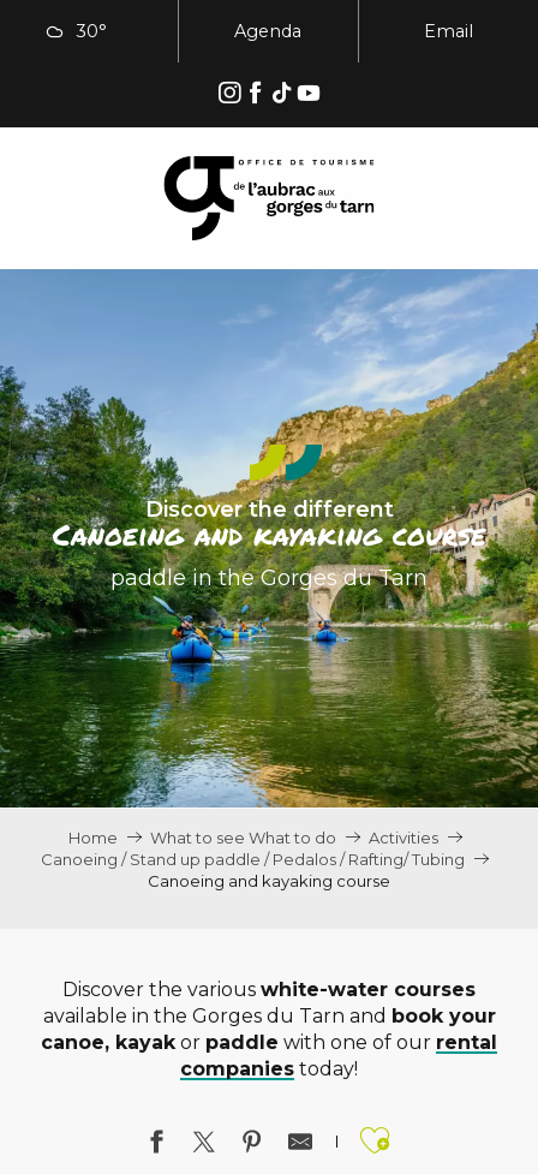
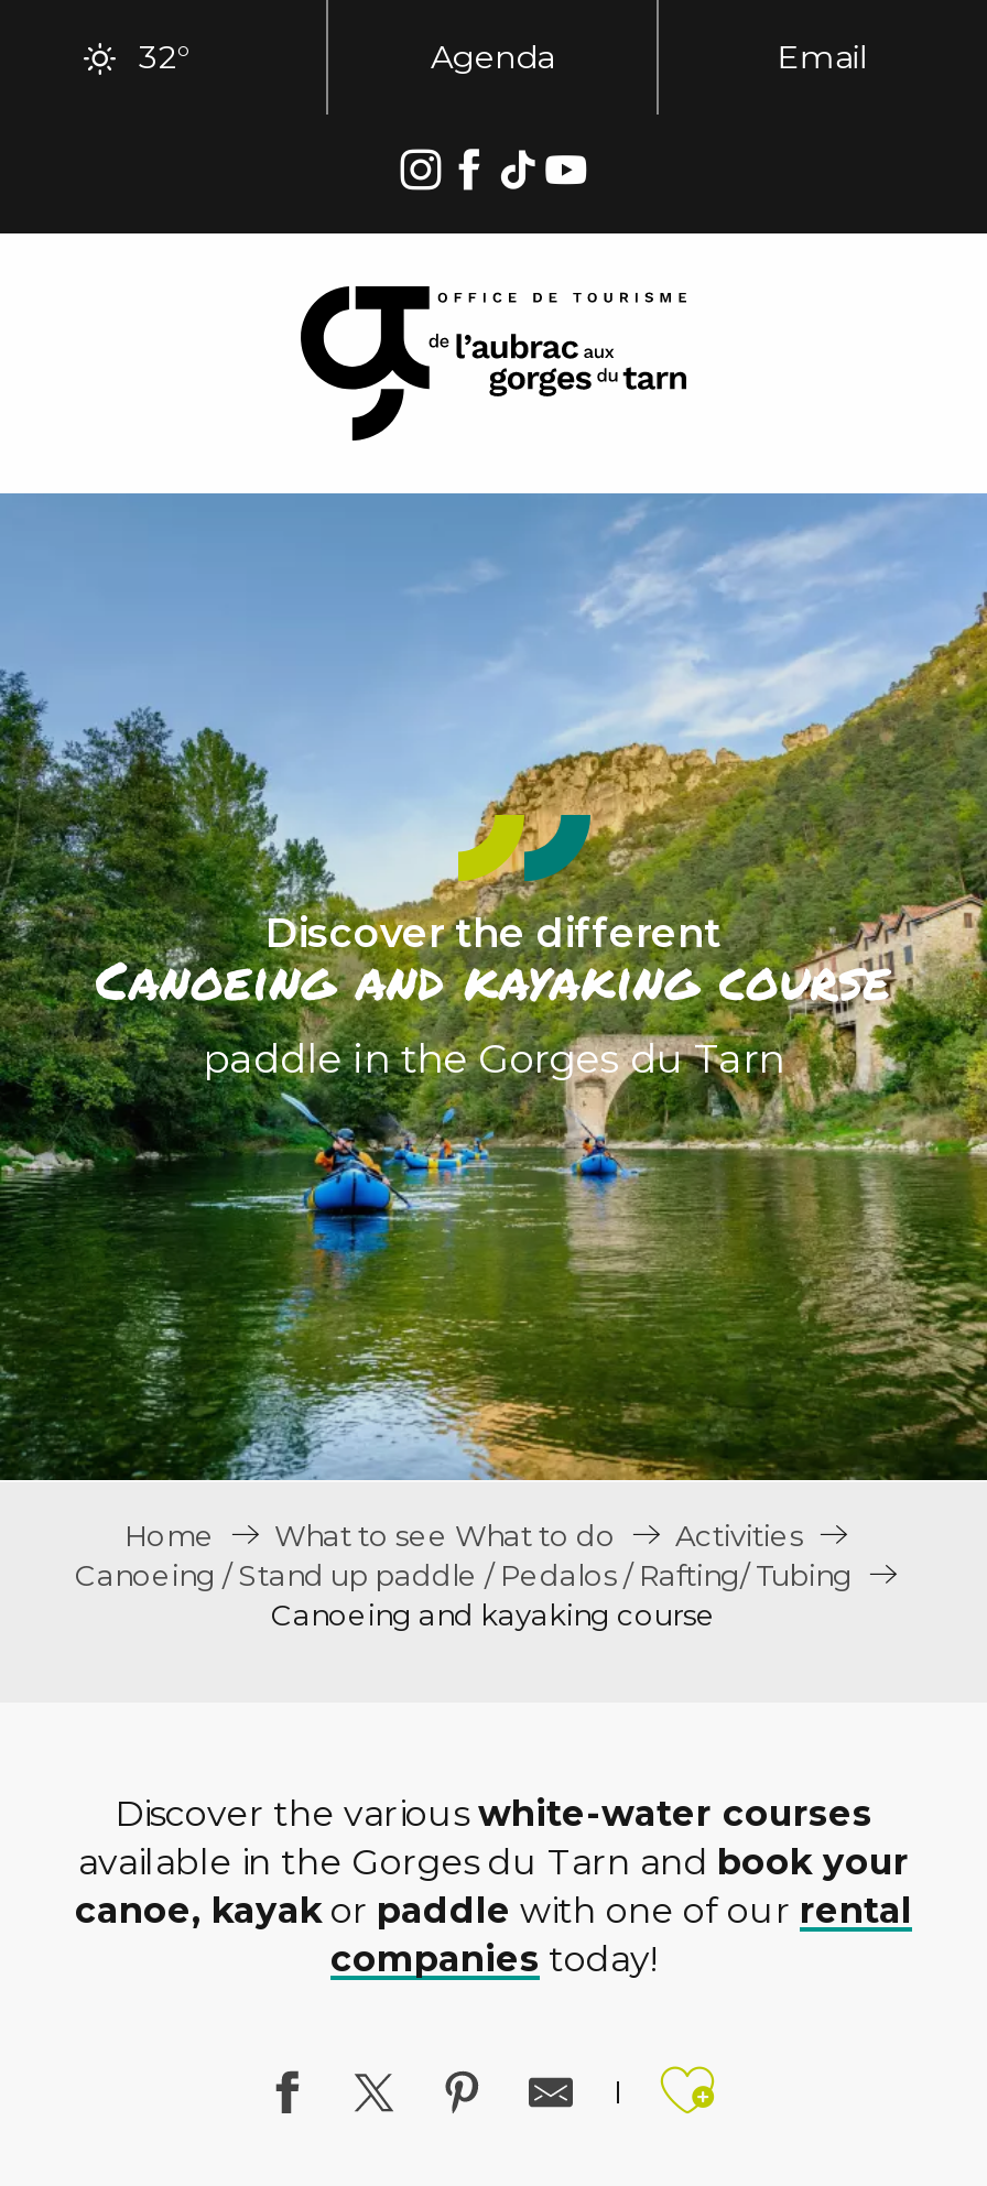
- 30°
+ 32°
